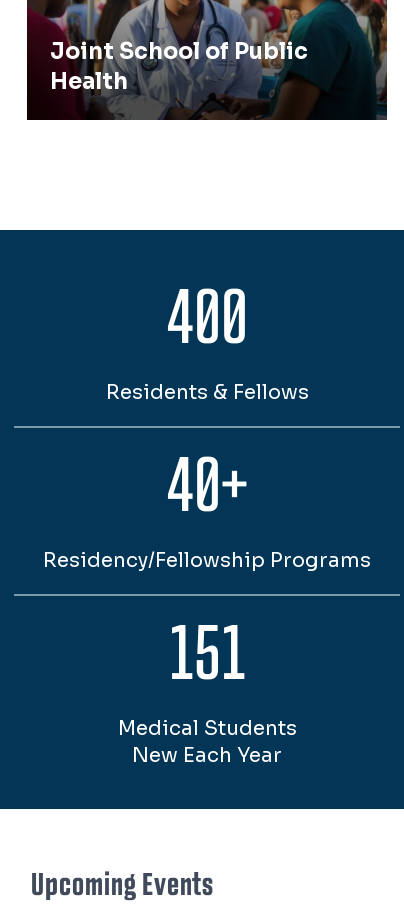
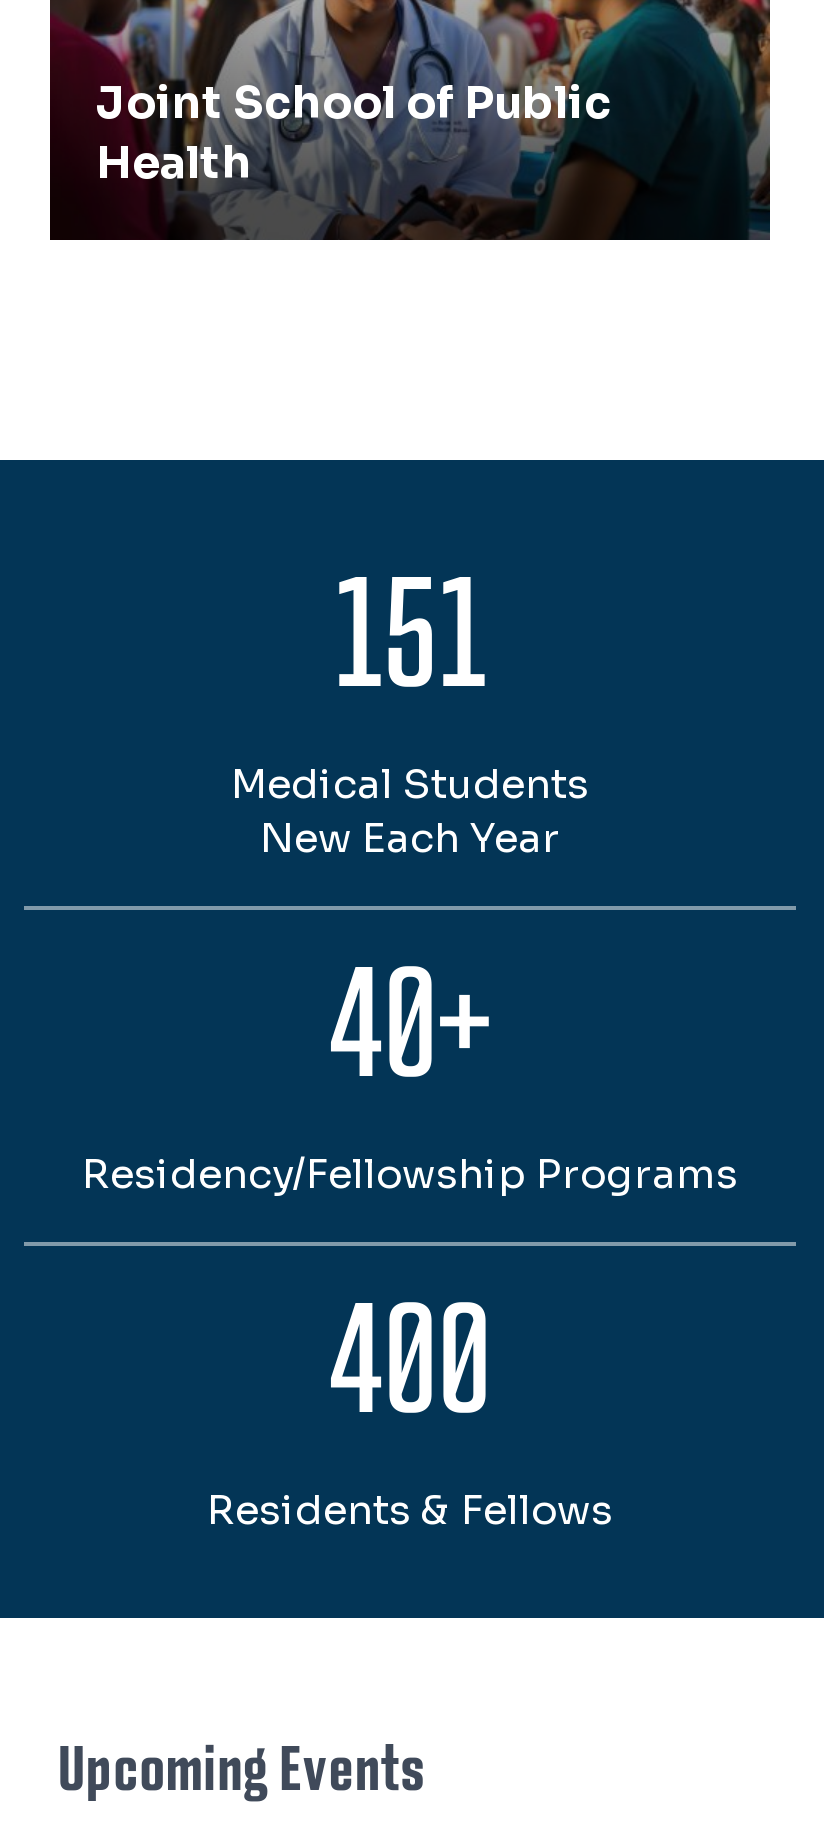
moved down: 400 | Residents & Fellows | 40+ | Residency/Fellowship Programs

moved up: 151 | Medical Students | New Each Year
